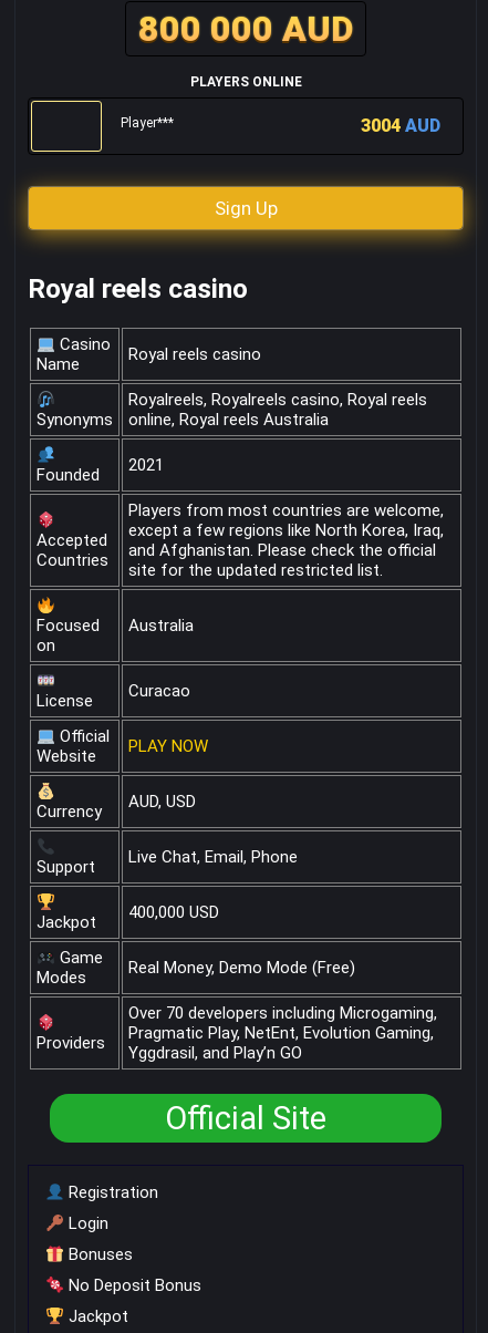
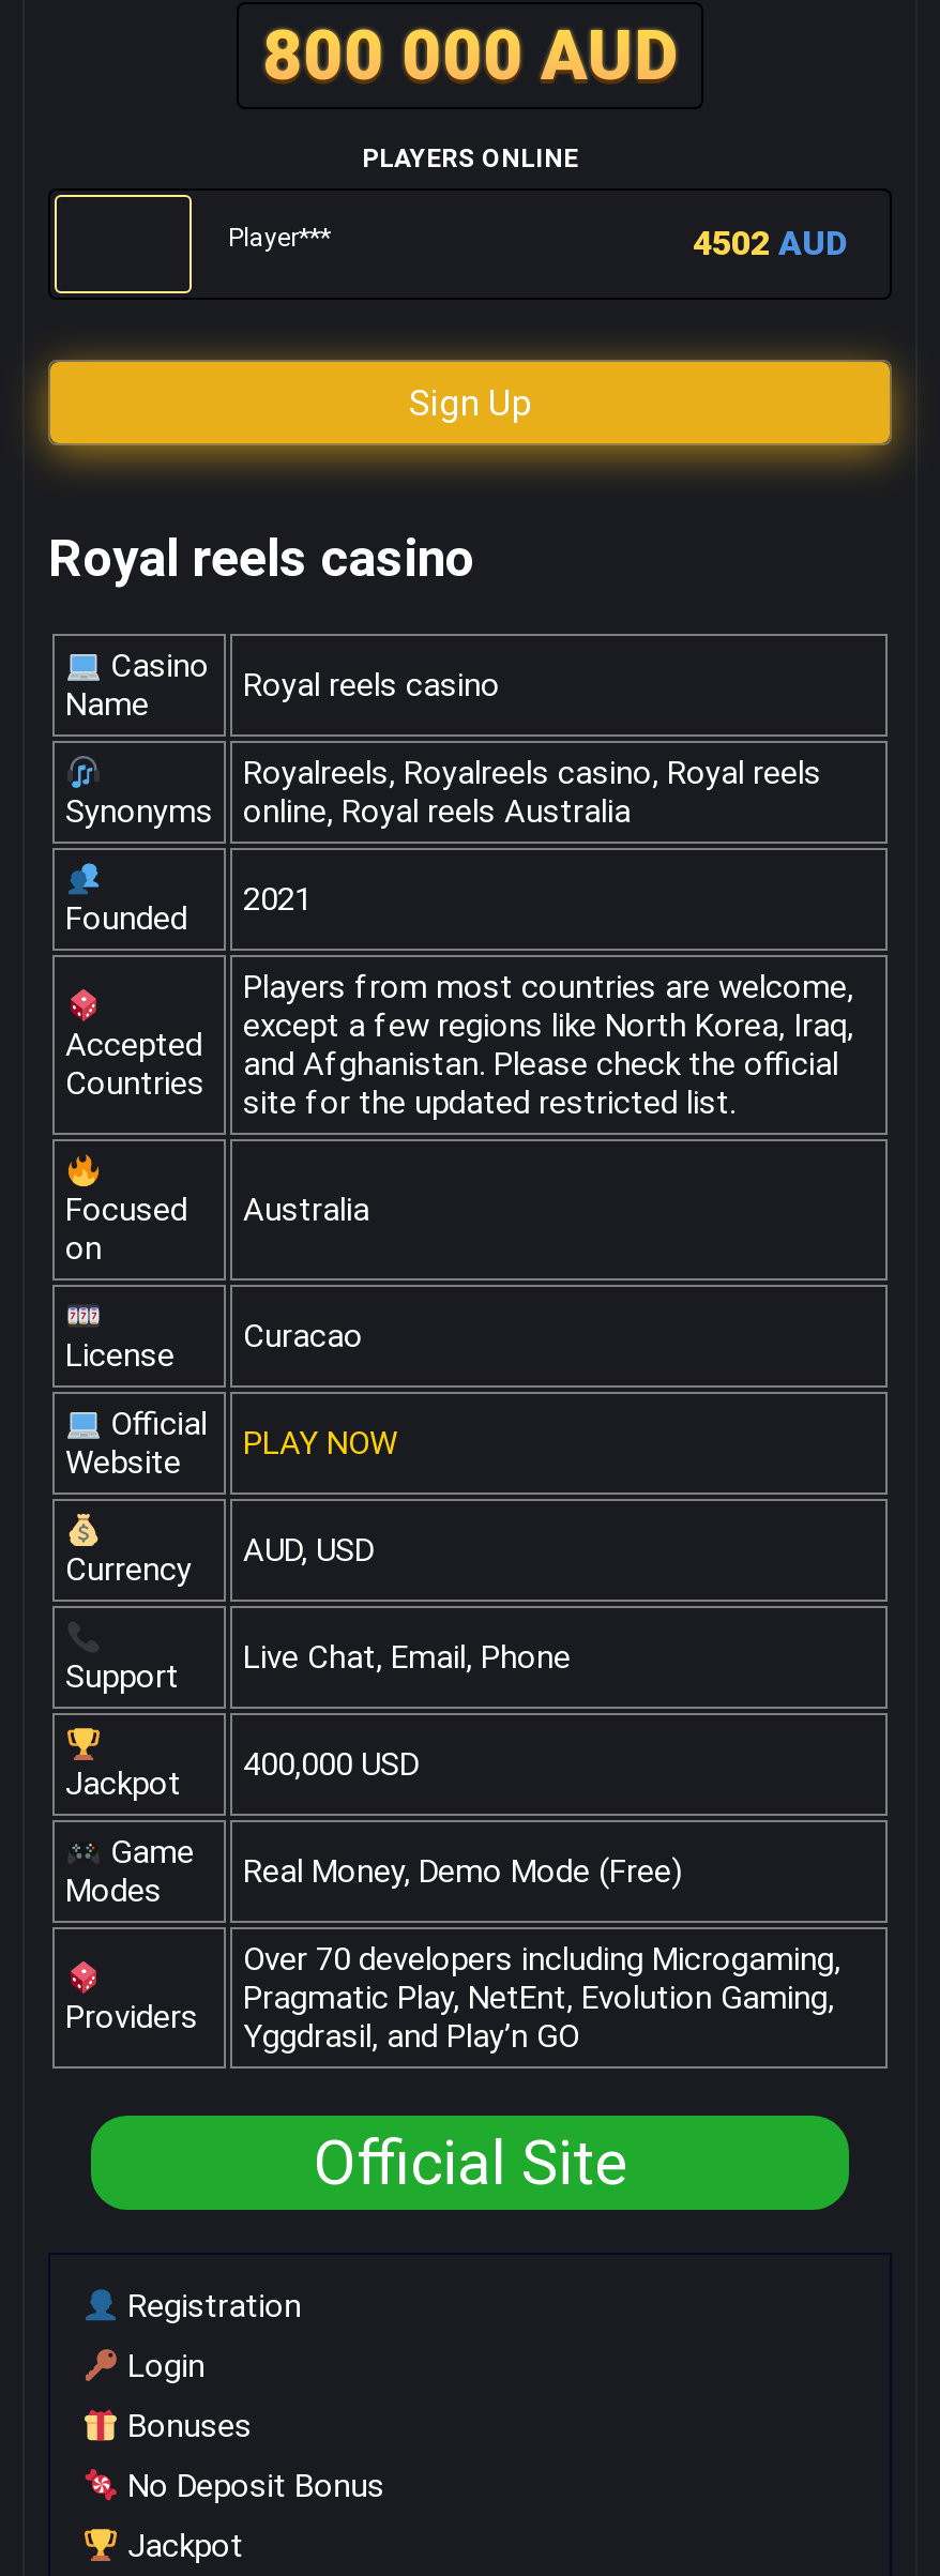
- 3004 AUD
+ 4502 AUD
